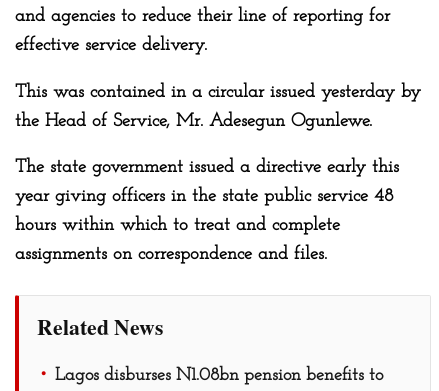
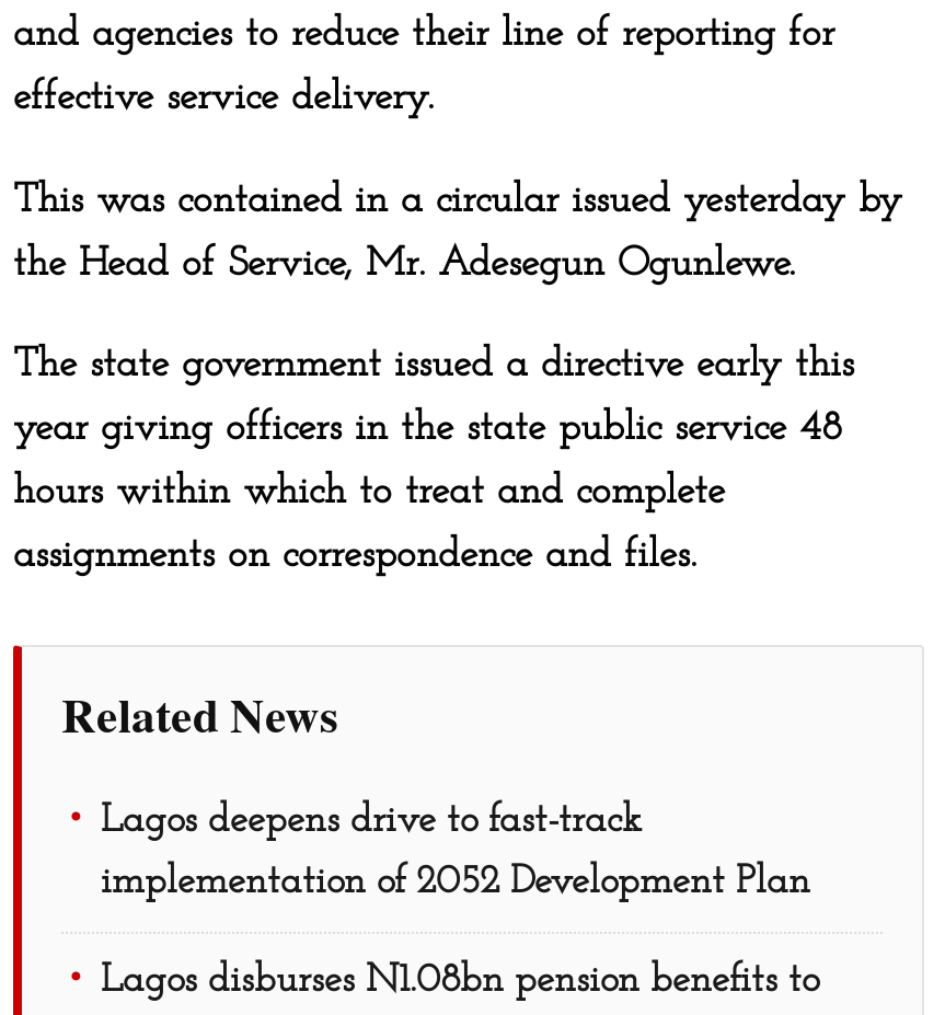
+ Lagos deepens drive to fast-track
+ implementation of 2052 Development Plan
